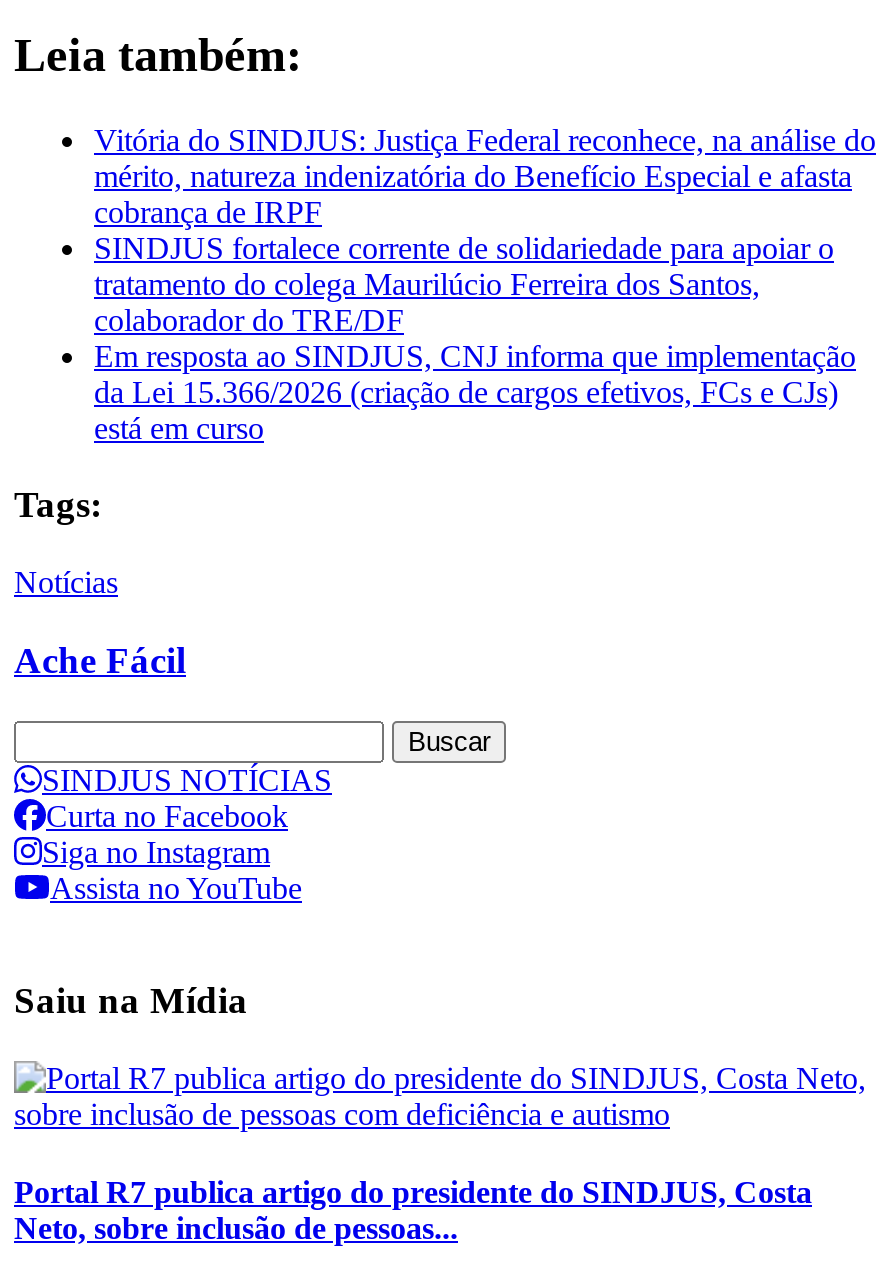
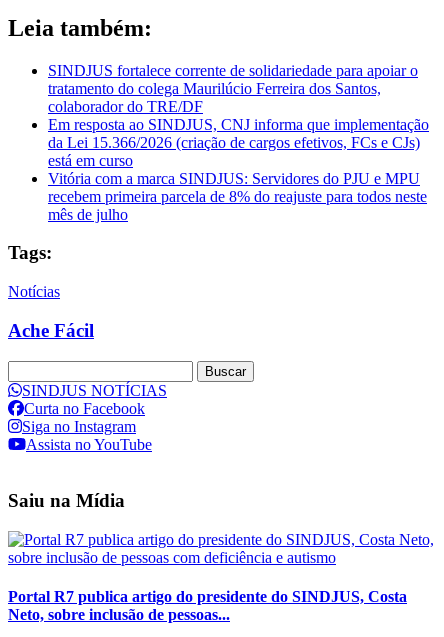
- Vitória do SINDJUS: Justiça Federal reconhece, na análise do
- mérito, natureza indenizatória do Benefício Especial e afasta
- cobrança de IRPF

moved up: SINDJUS fortalece corrente de solidariedade para apoiar o | tratamento do colega Maurilúcio Ferreira dos Santos, | colaborador do TRE/DF | Em resposta ao SINDJUS, CNJ informa que implementação | da Lei 15.366/2026 (criação de cargos efetivos, FCs e CJs) | está em curso

+ Vitória com a marca SINDJUS: Servidores do PJU e MPU
+ recebem primeira parcela de 8% do reajuste para todos neste
+ mês de julho
